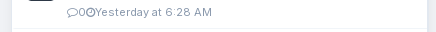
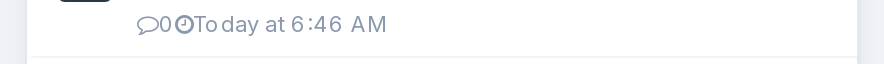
- Yesterday at 6:28 AM
+ Today at 6:46 AM
